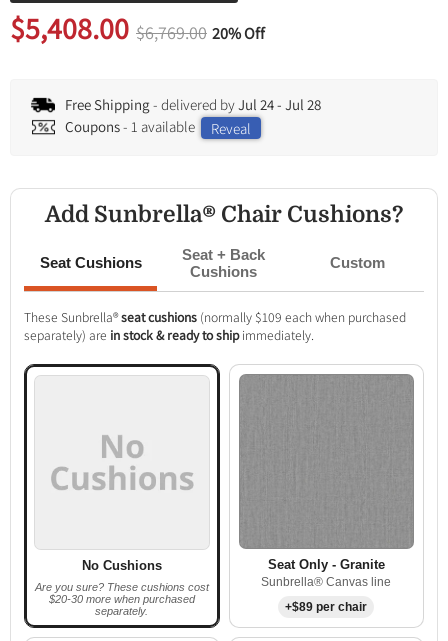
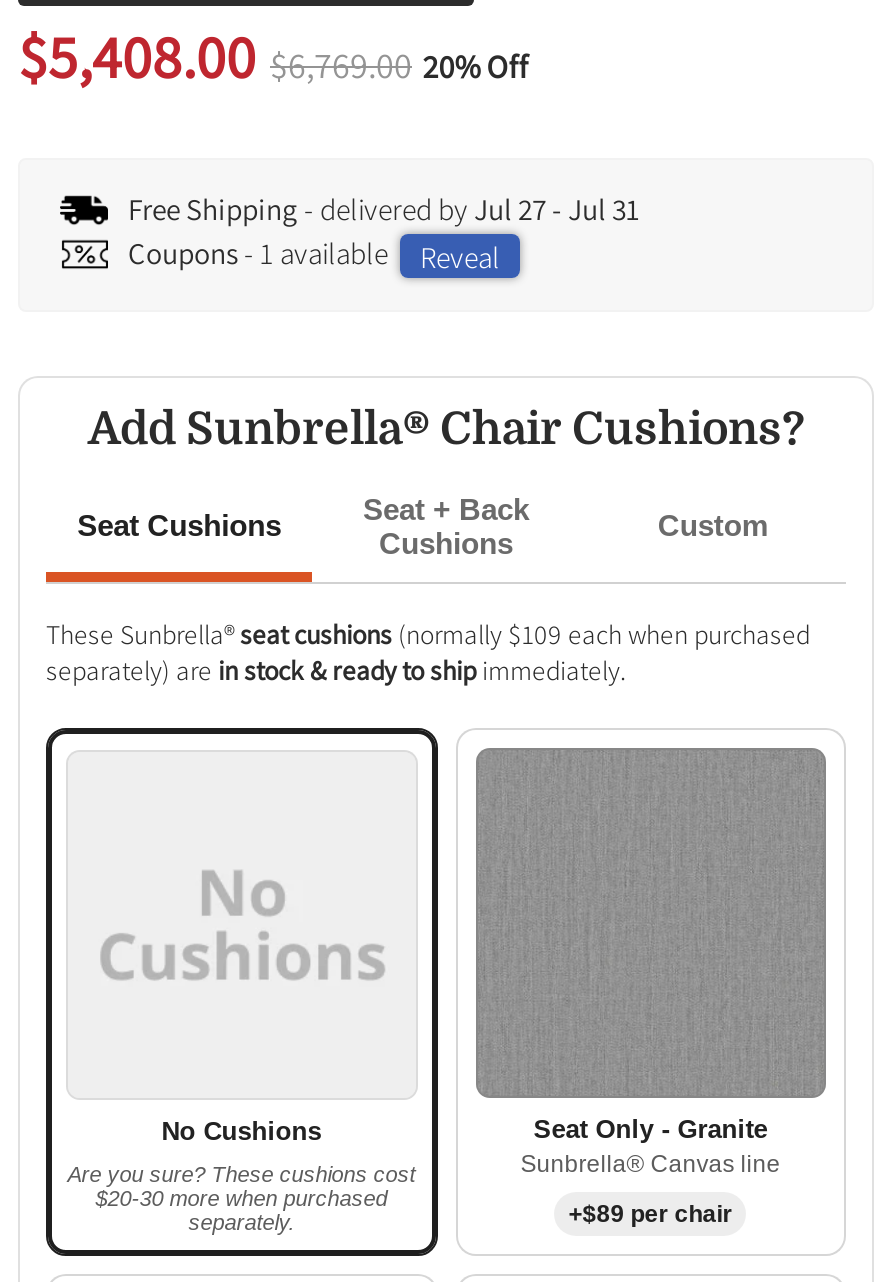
- Free Shipping - delivered by Jul 24 - Jul 28
+ Free Shipping - delivered by Jul 27 - Jul 31
